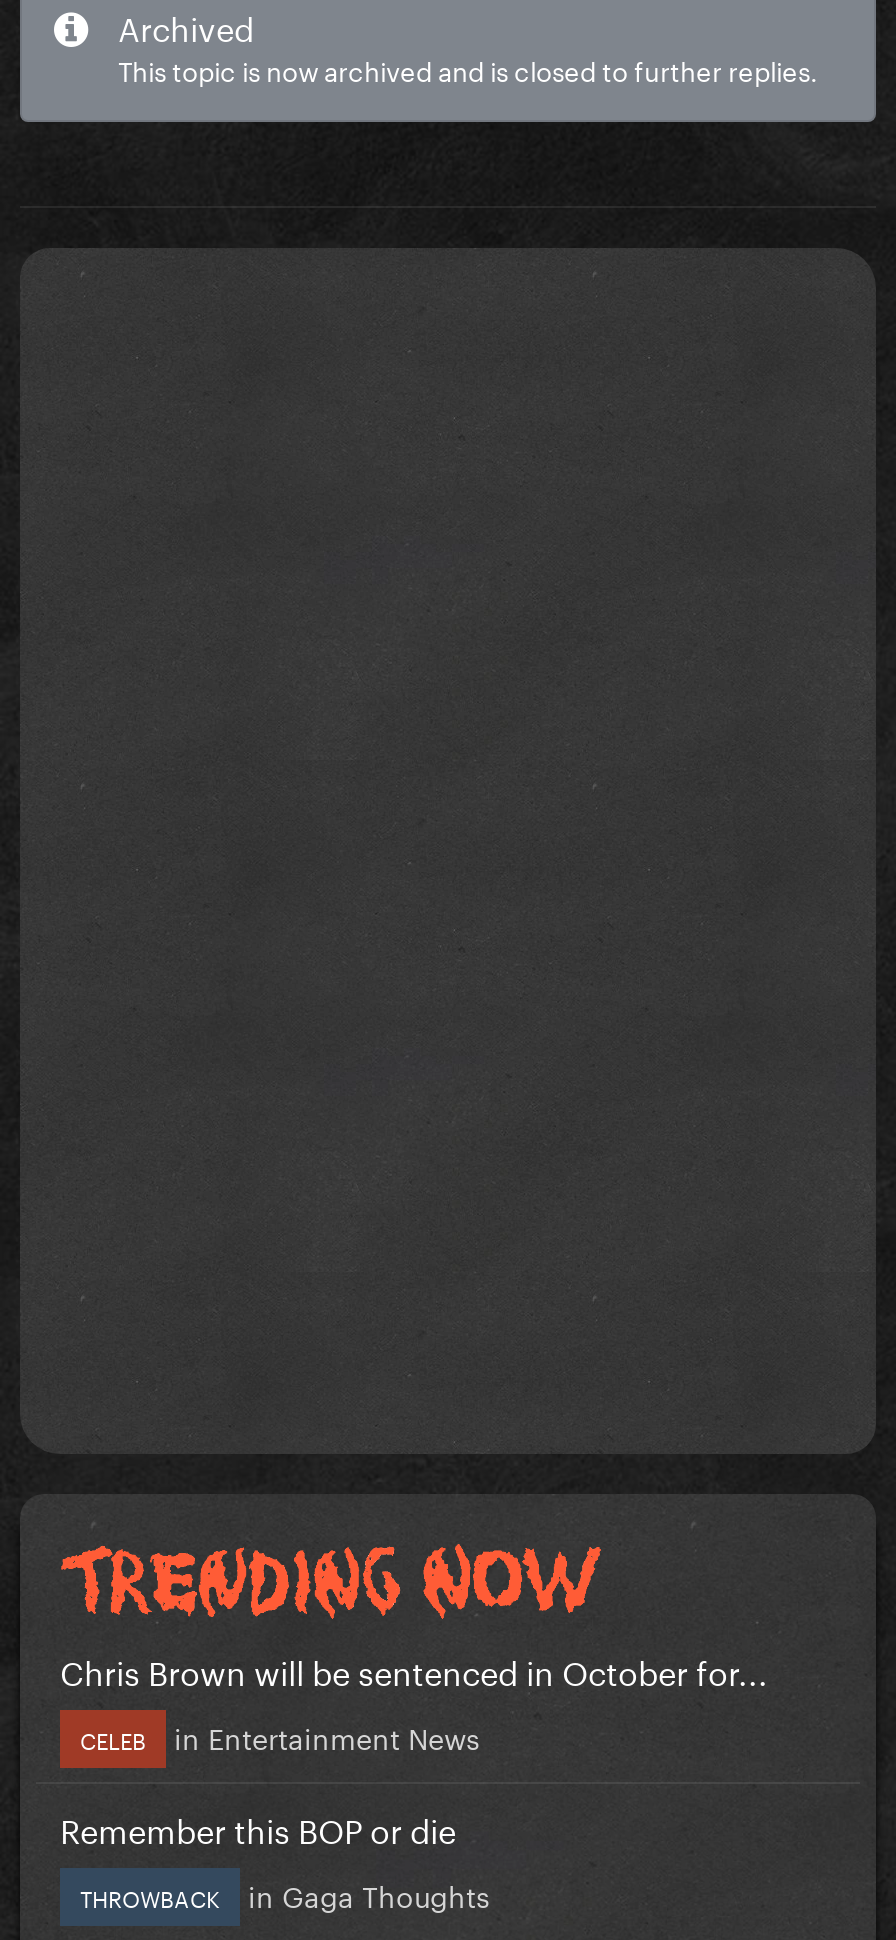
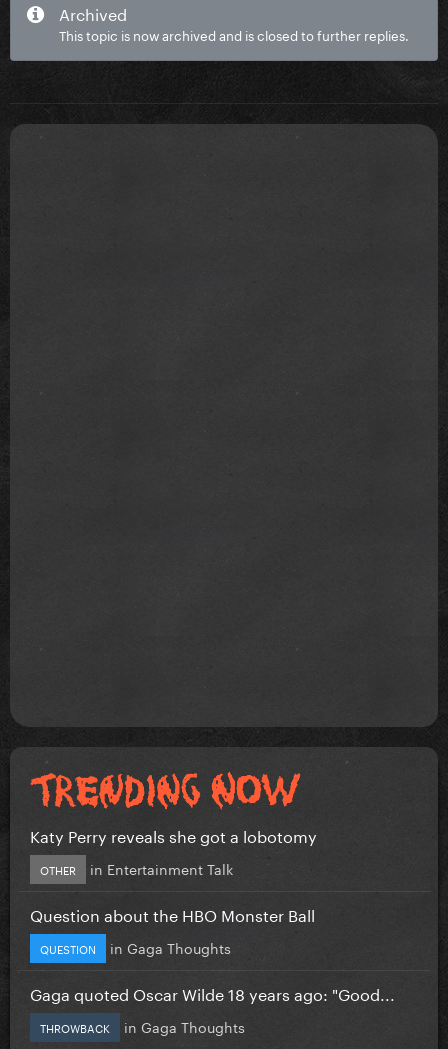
- Chris Brown will be sentenced in October for...
- CELEB
- in Entertainment News
- Remember this BOP or die
+ Katy Perry reveals she got a lobotomy
+ OTHER
+ in Entertainment Talk
+ Question about the HBO Monster Ball
+ QUESTION
+ in Gaga Thoughts
+ Gaga quoted Oscar Wilde 18 years ago: "Good...
